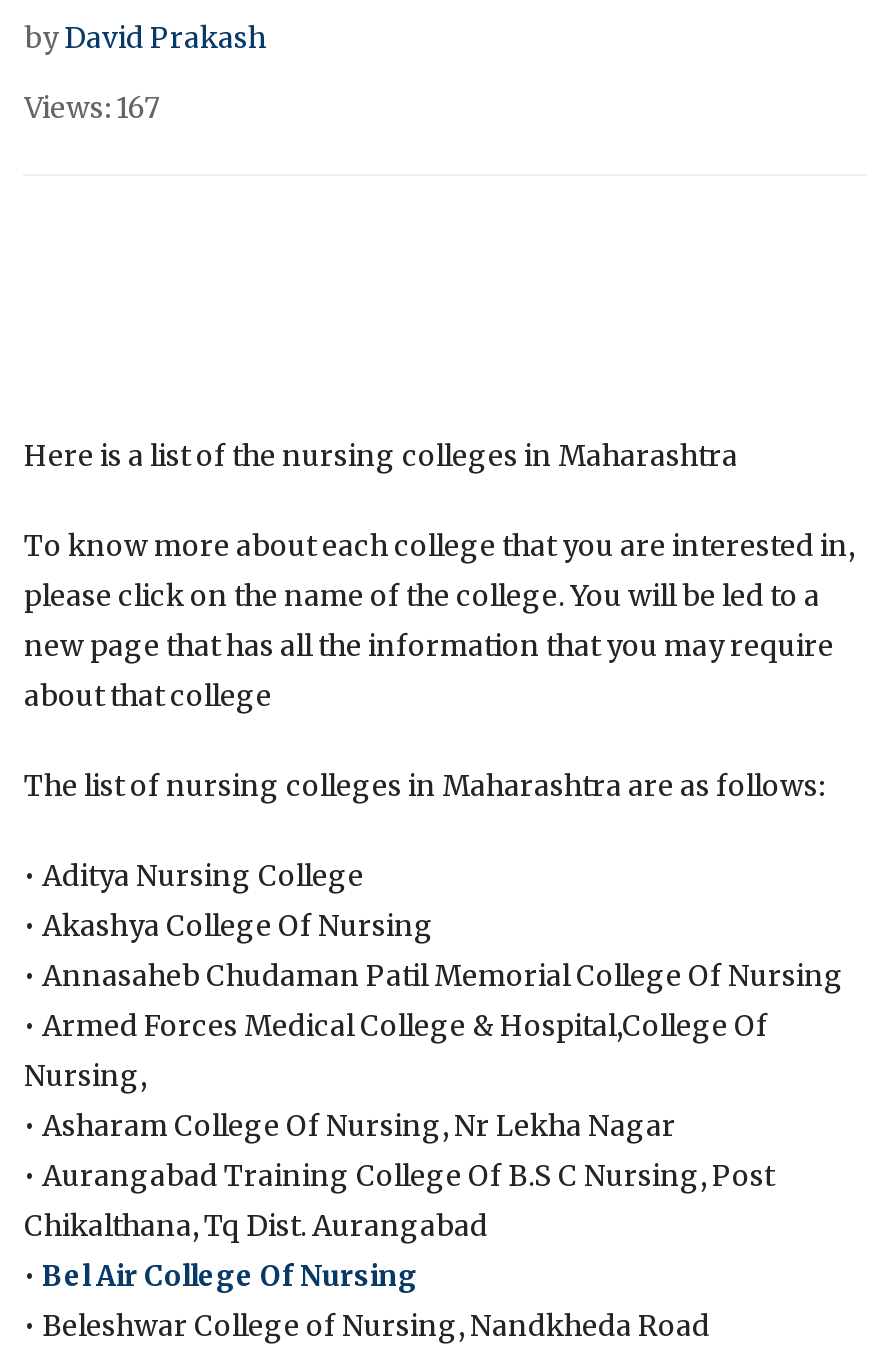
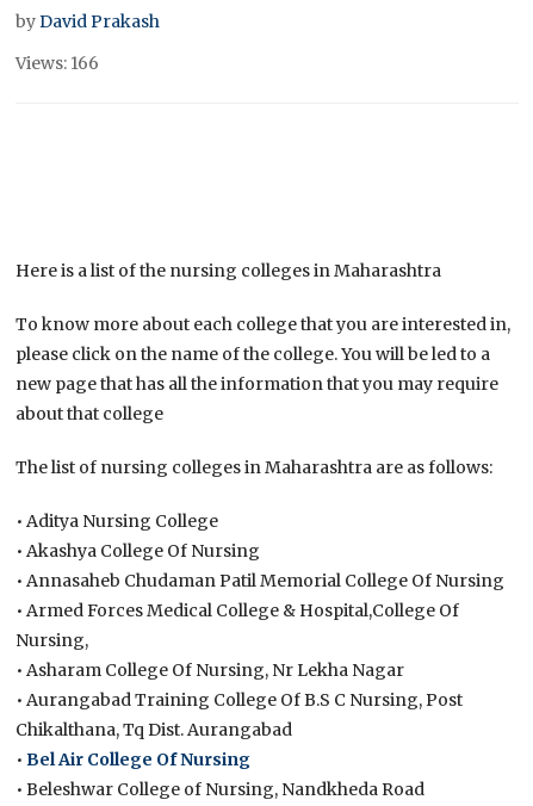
- Views: 167
+ Views: 166
